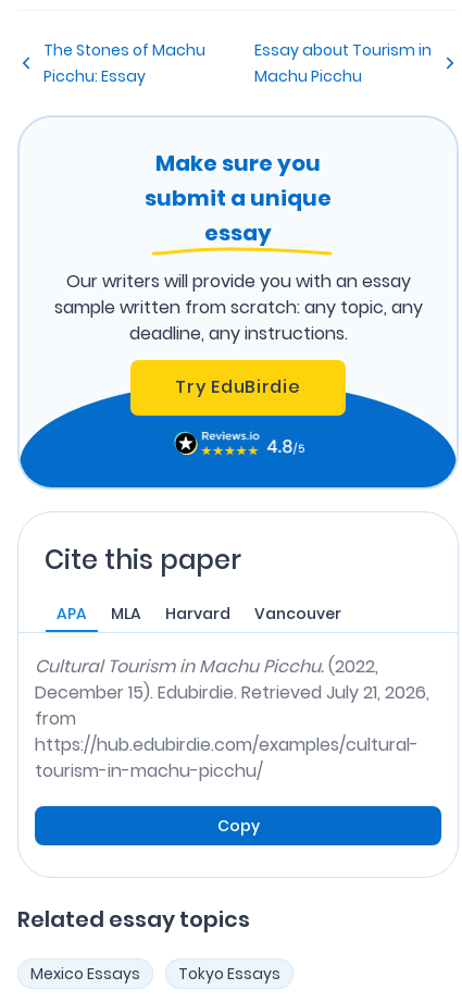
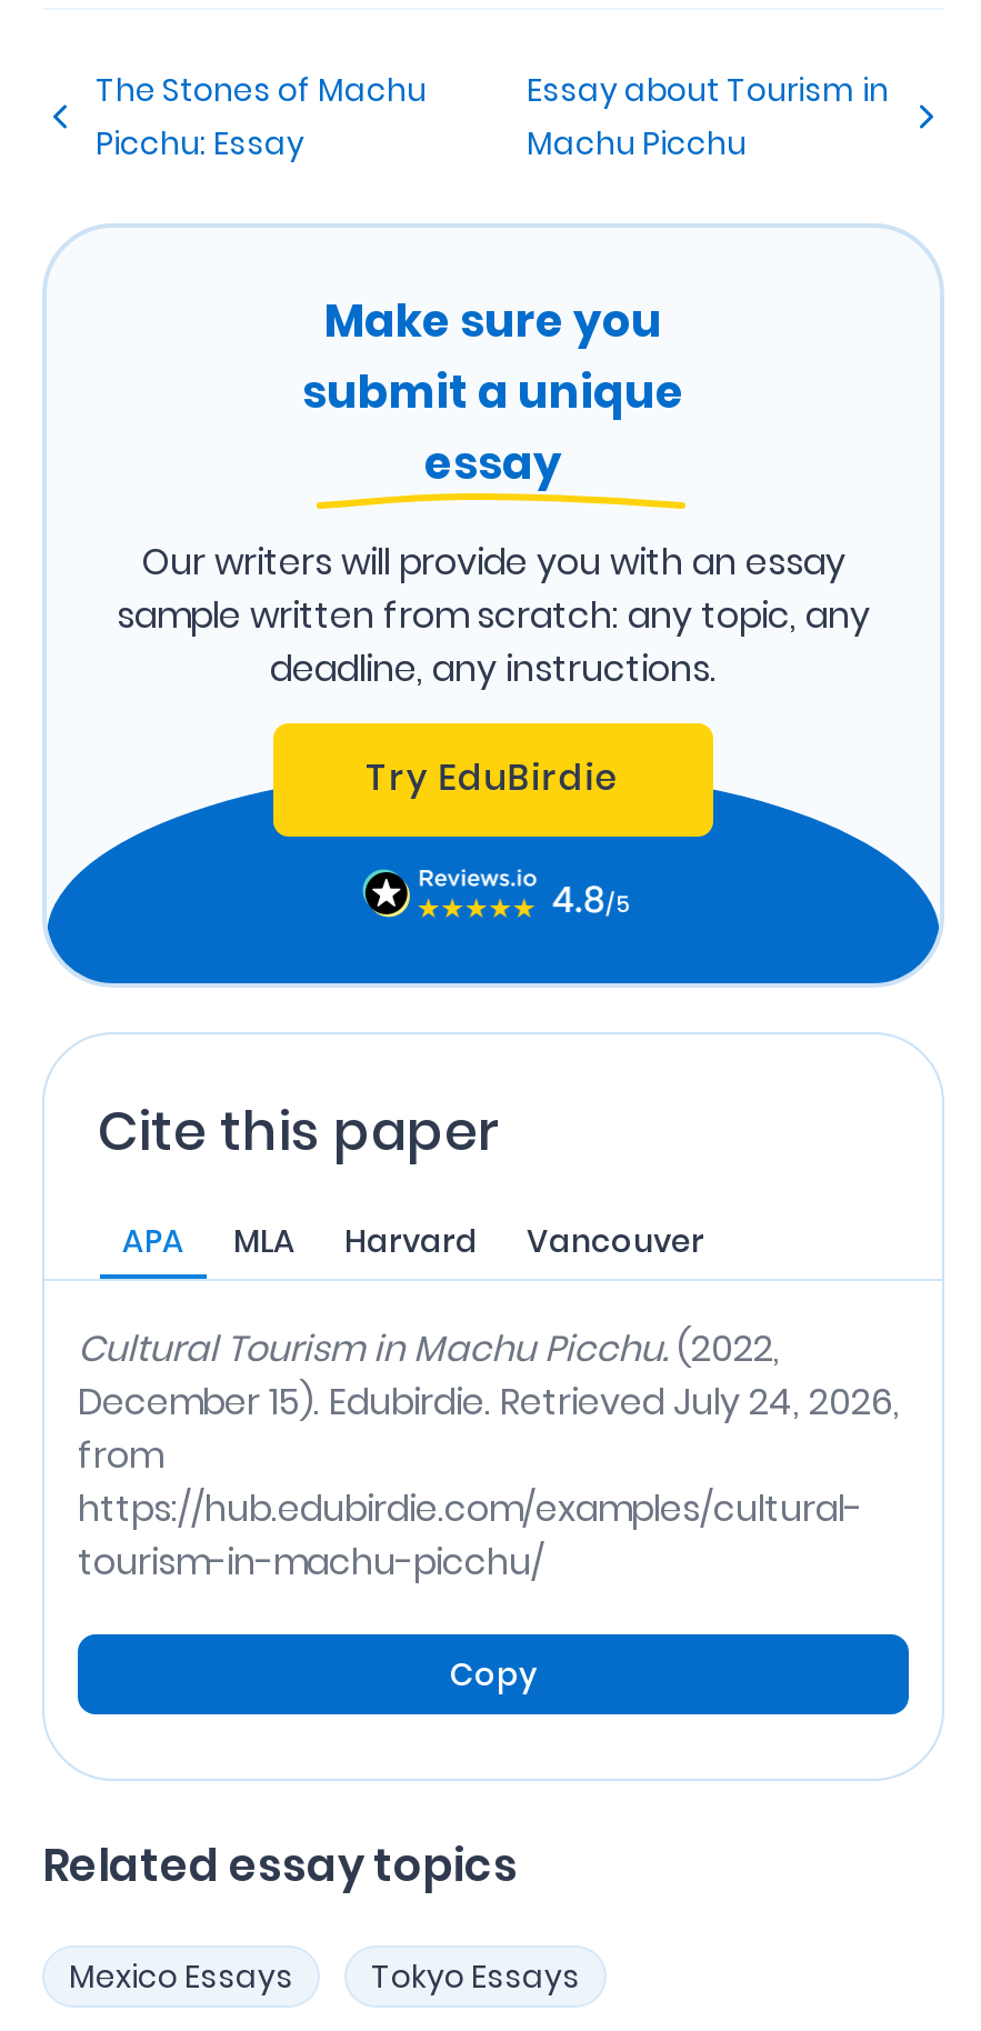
- December 15). Edubirdie. Retrieved July 21, 2026,
+ December 15). Edubirdie. Retrieved July 24, 2026,
